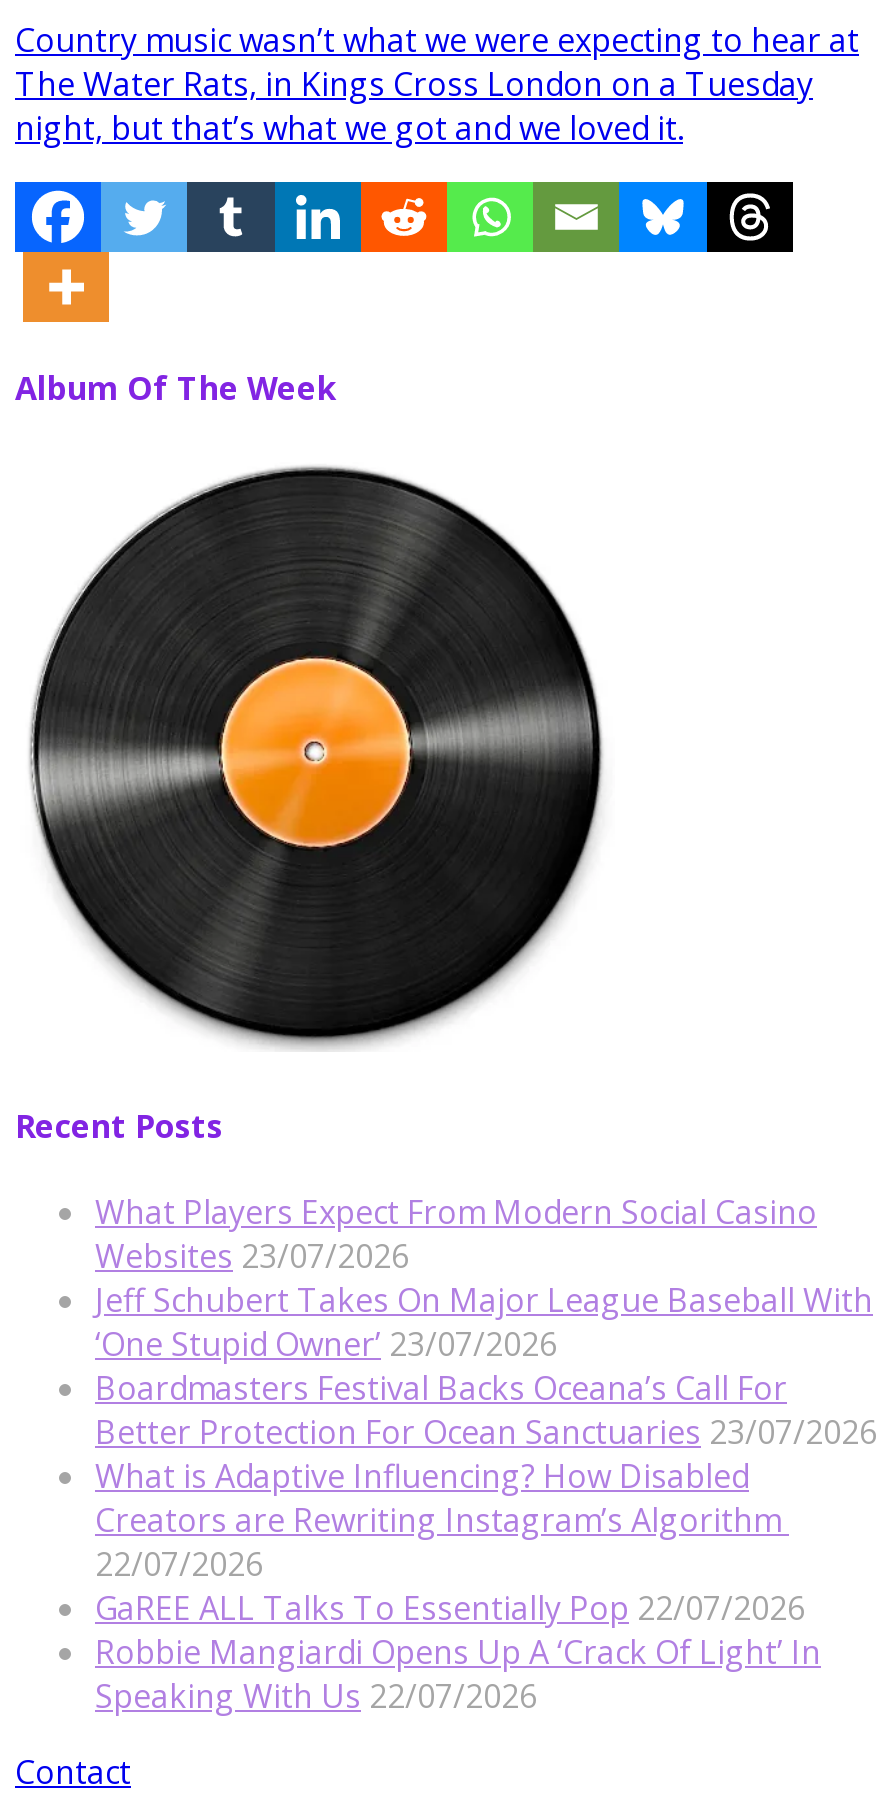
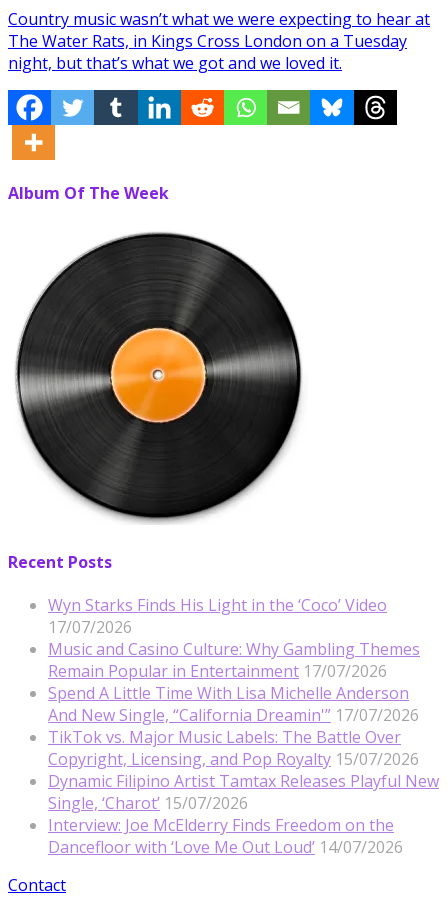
- What Players Expect From Modern Social Casino
- Websites 23/07/2026
- Jeff Schubert Takes On Major League Baseball With
- ‘One Stupid Owner’ 23/07/2026
- Boardmasters Festival Backs Oceana’s Call For
- Better Protection For Ocean Sanctuaries 23/07/2026
- What is Adaptive Influencing? How Disabled
- Creators are Rewriting Instagram’s Algorithm
- 22/07/2026
- GaREE ALL Talks To Essentially Pop 22/07/2026
- Robbie Mangiardi Opens Up A ‘Crack Of Light’ In
- Speaking With Us 22/07/2026
+ Wyn Starks Finds His Light in the ‘Coco’ Video
+ 17/07/2026
+ Music and Casino Culture: Why Gambling Themes
+ Remain Popular in Entertainment 17/07/2026
+ Spend A Little Time With Lisa Michelle Anderson
+ And New Single, “California Dreamin'” 17/07/2026
+ TikTok vs. Major Music Labels: The Battle Over
+ Copyright, Licensing, and Pop Royalty 15/07/2026
+ Dynamic Filipino Artist Tamtax Releases Playful New
+ Single, ‘Charot’ 15/07/2026
+ Interview: Joe McElderry Finds Freedom on the
+ Dancefloor with ‘Love Me Out Loud’ 14/07/2026
